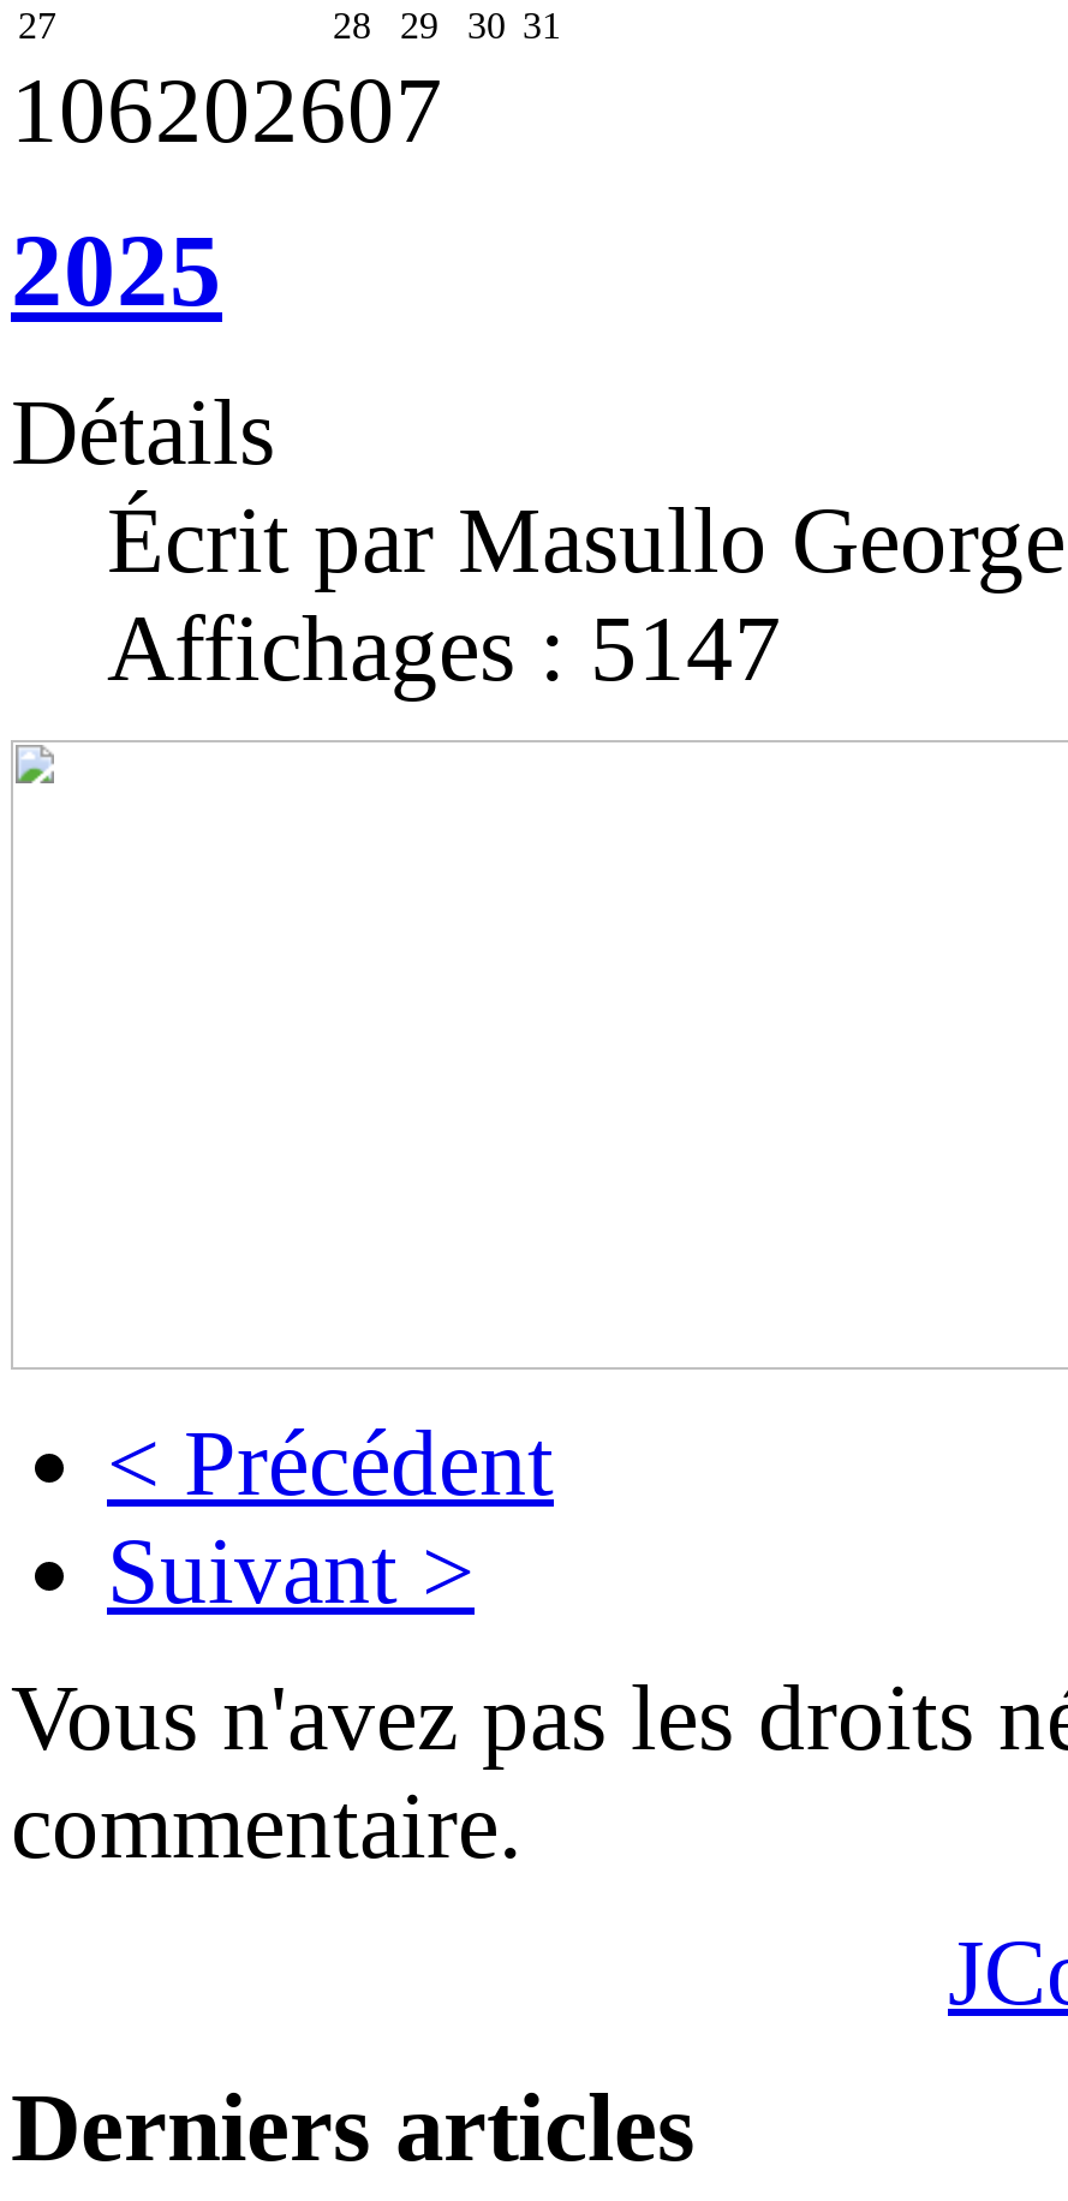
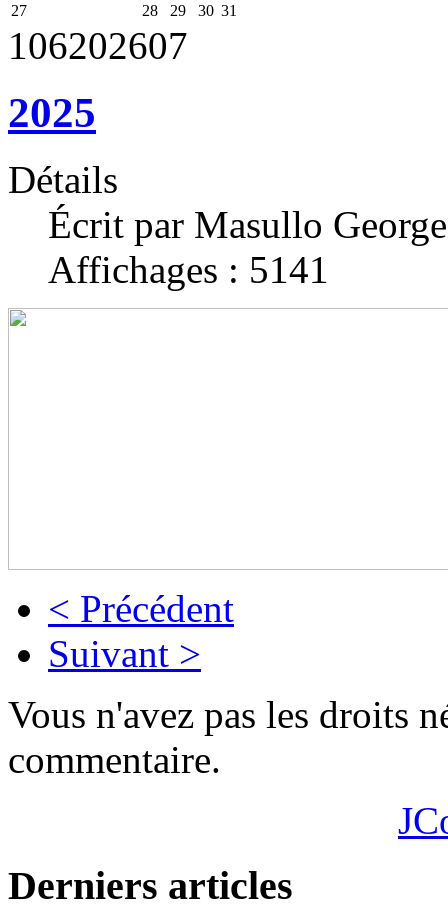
- Affichages : 5147
+ Affichages : 5141
